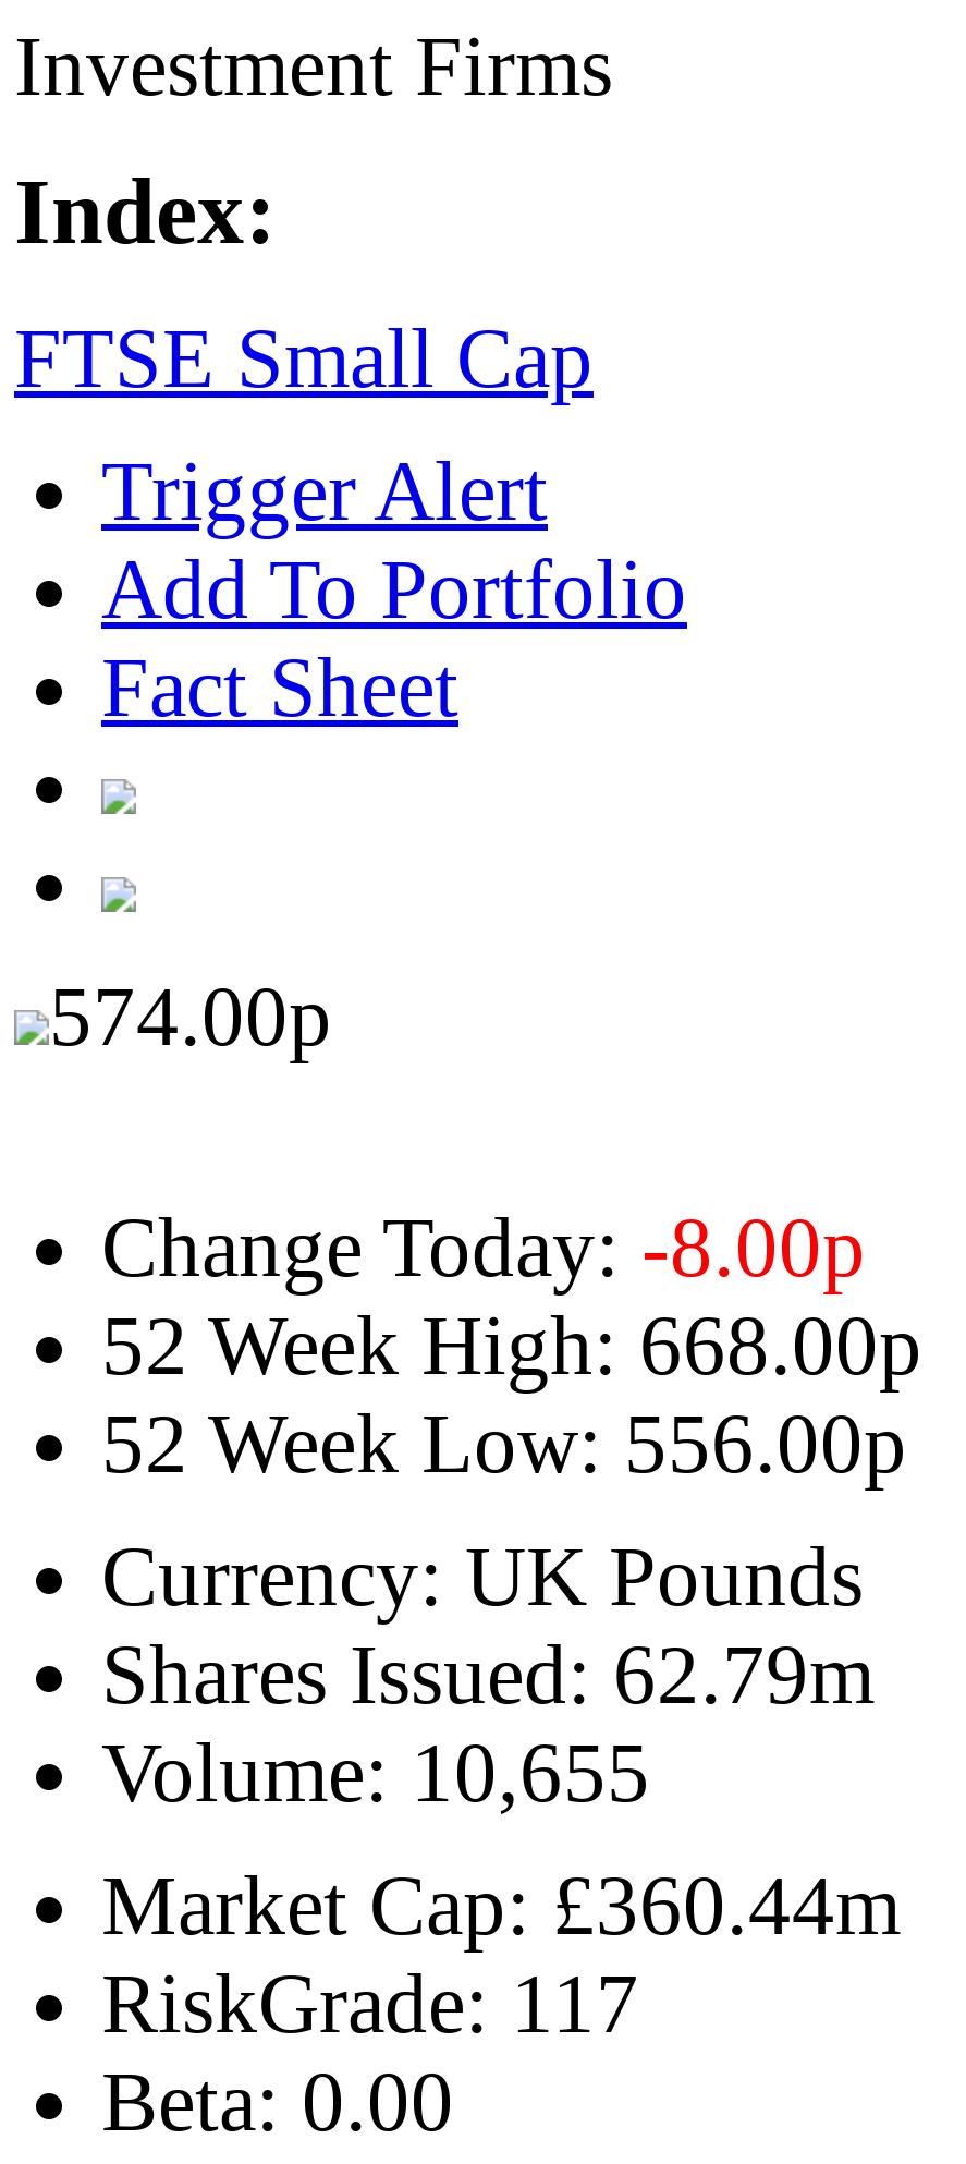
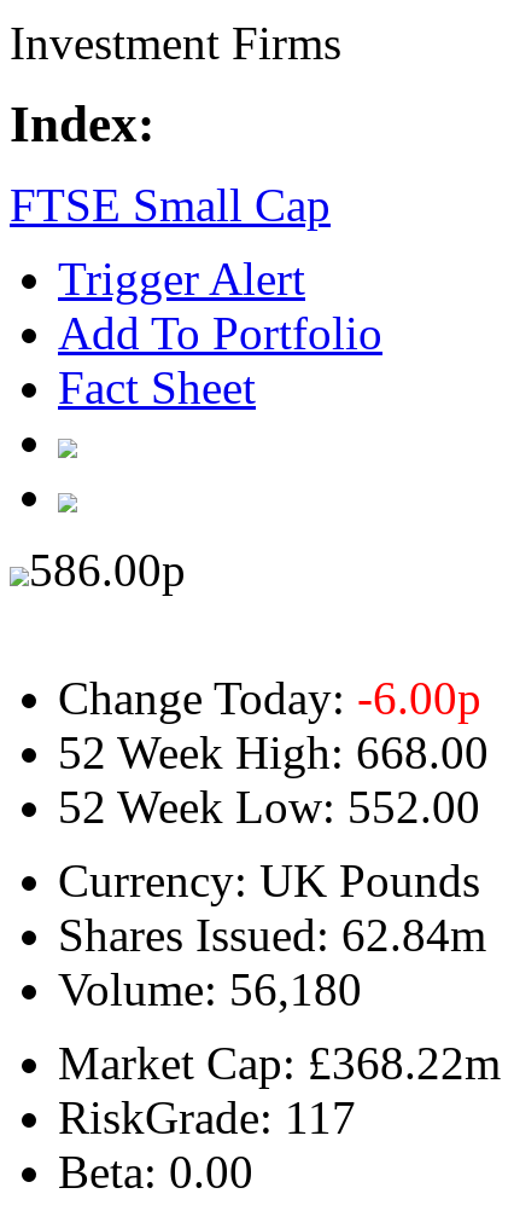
- 574.00p
+ 586.00p

- Change Today: -8.00p
+ Change Today: -6.00p

- 52 Week High: 668.00p
+ 52 Week High: 668.00

- 52 Week Low: 556.00p
+ 52 Week Low: 552.00

- Shares Issued: 62.79m
+ Shares Issued: 62.84m

- Volume: 10,655
+ Volume: 56,180

- Market Cap: £360.44m
+ Market Cap: £368.22m
